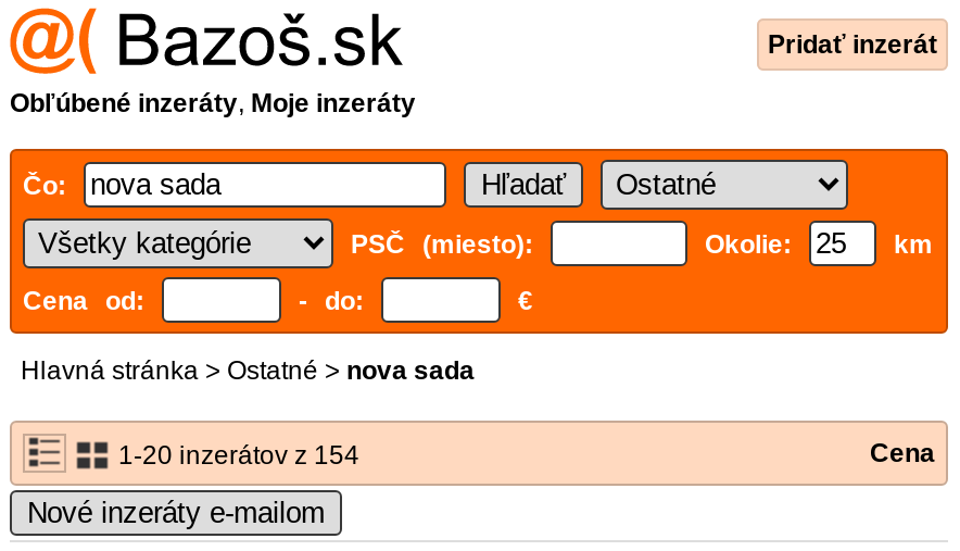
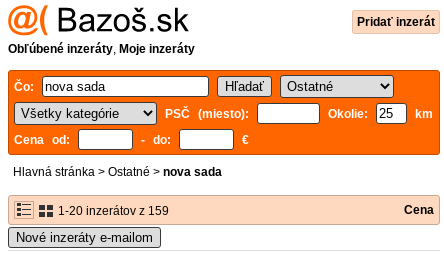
- 1-20 inzerátov z 154
+ 1-20 inzerátov z 159
